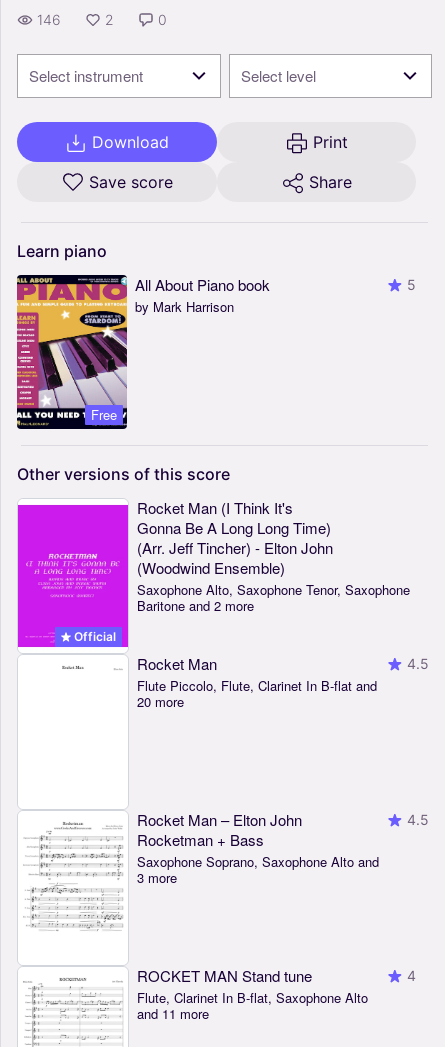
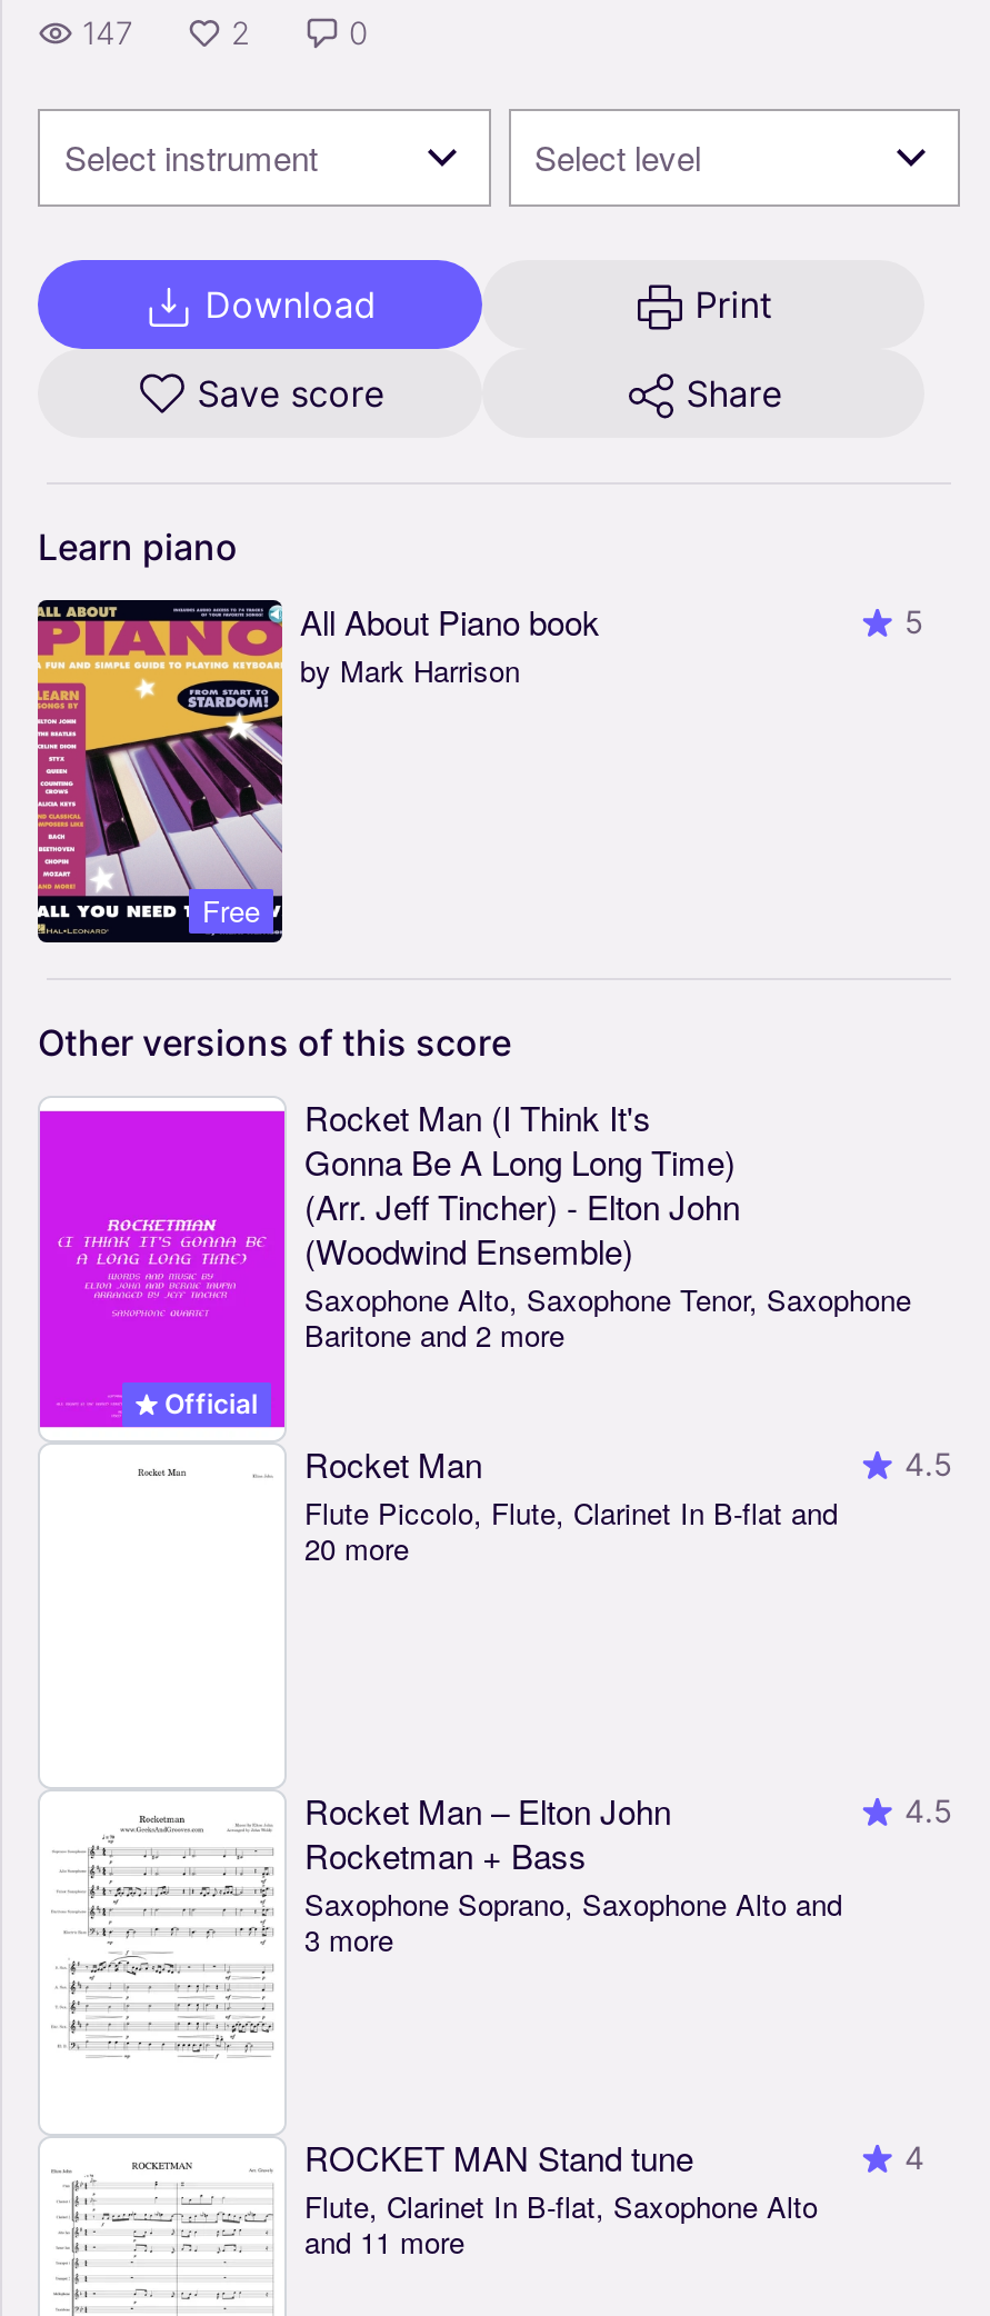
- 146
+ 147
